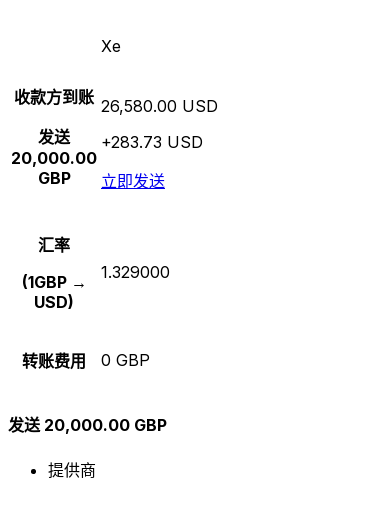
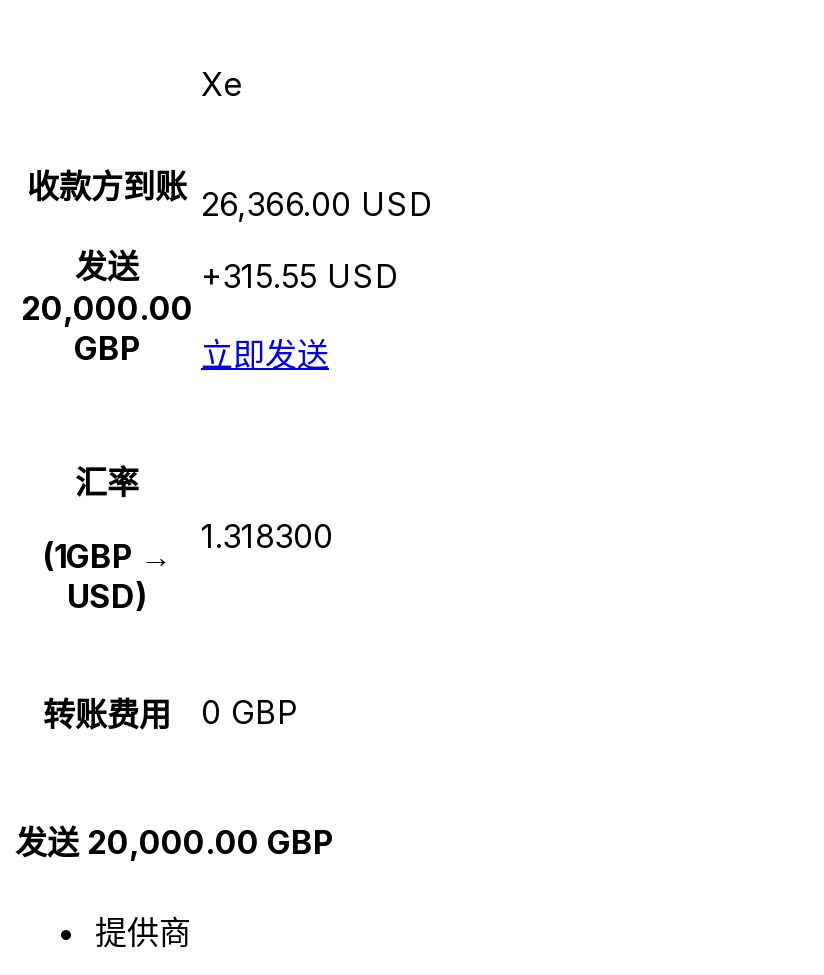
- 收款方到账 26,580.00 USD
+ 收款方到账 26,366.00 USD

- 发送 +283.73 USD
+ 发送 +315.55 USD

- 1.329000
+ 1.318300
